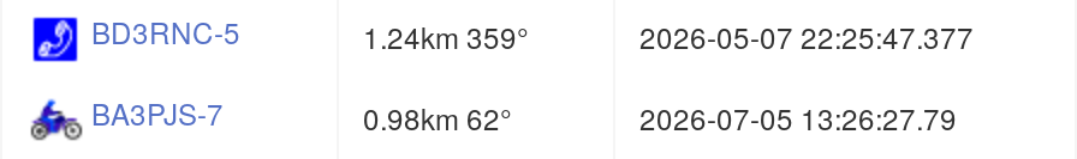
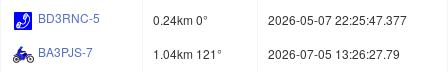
- 1.24km 359°
+ 0.24km 0°

- 0.98km 62°
+ 1.04km 121°
